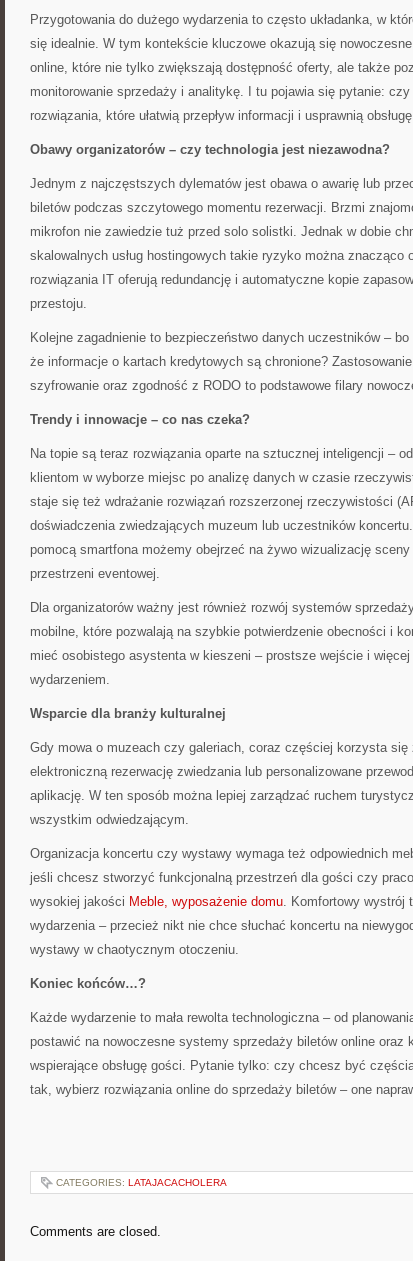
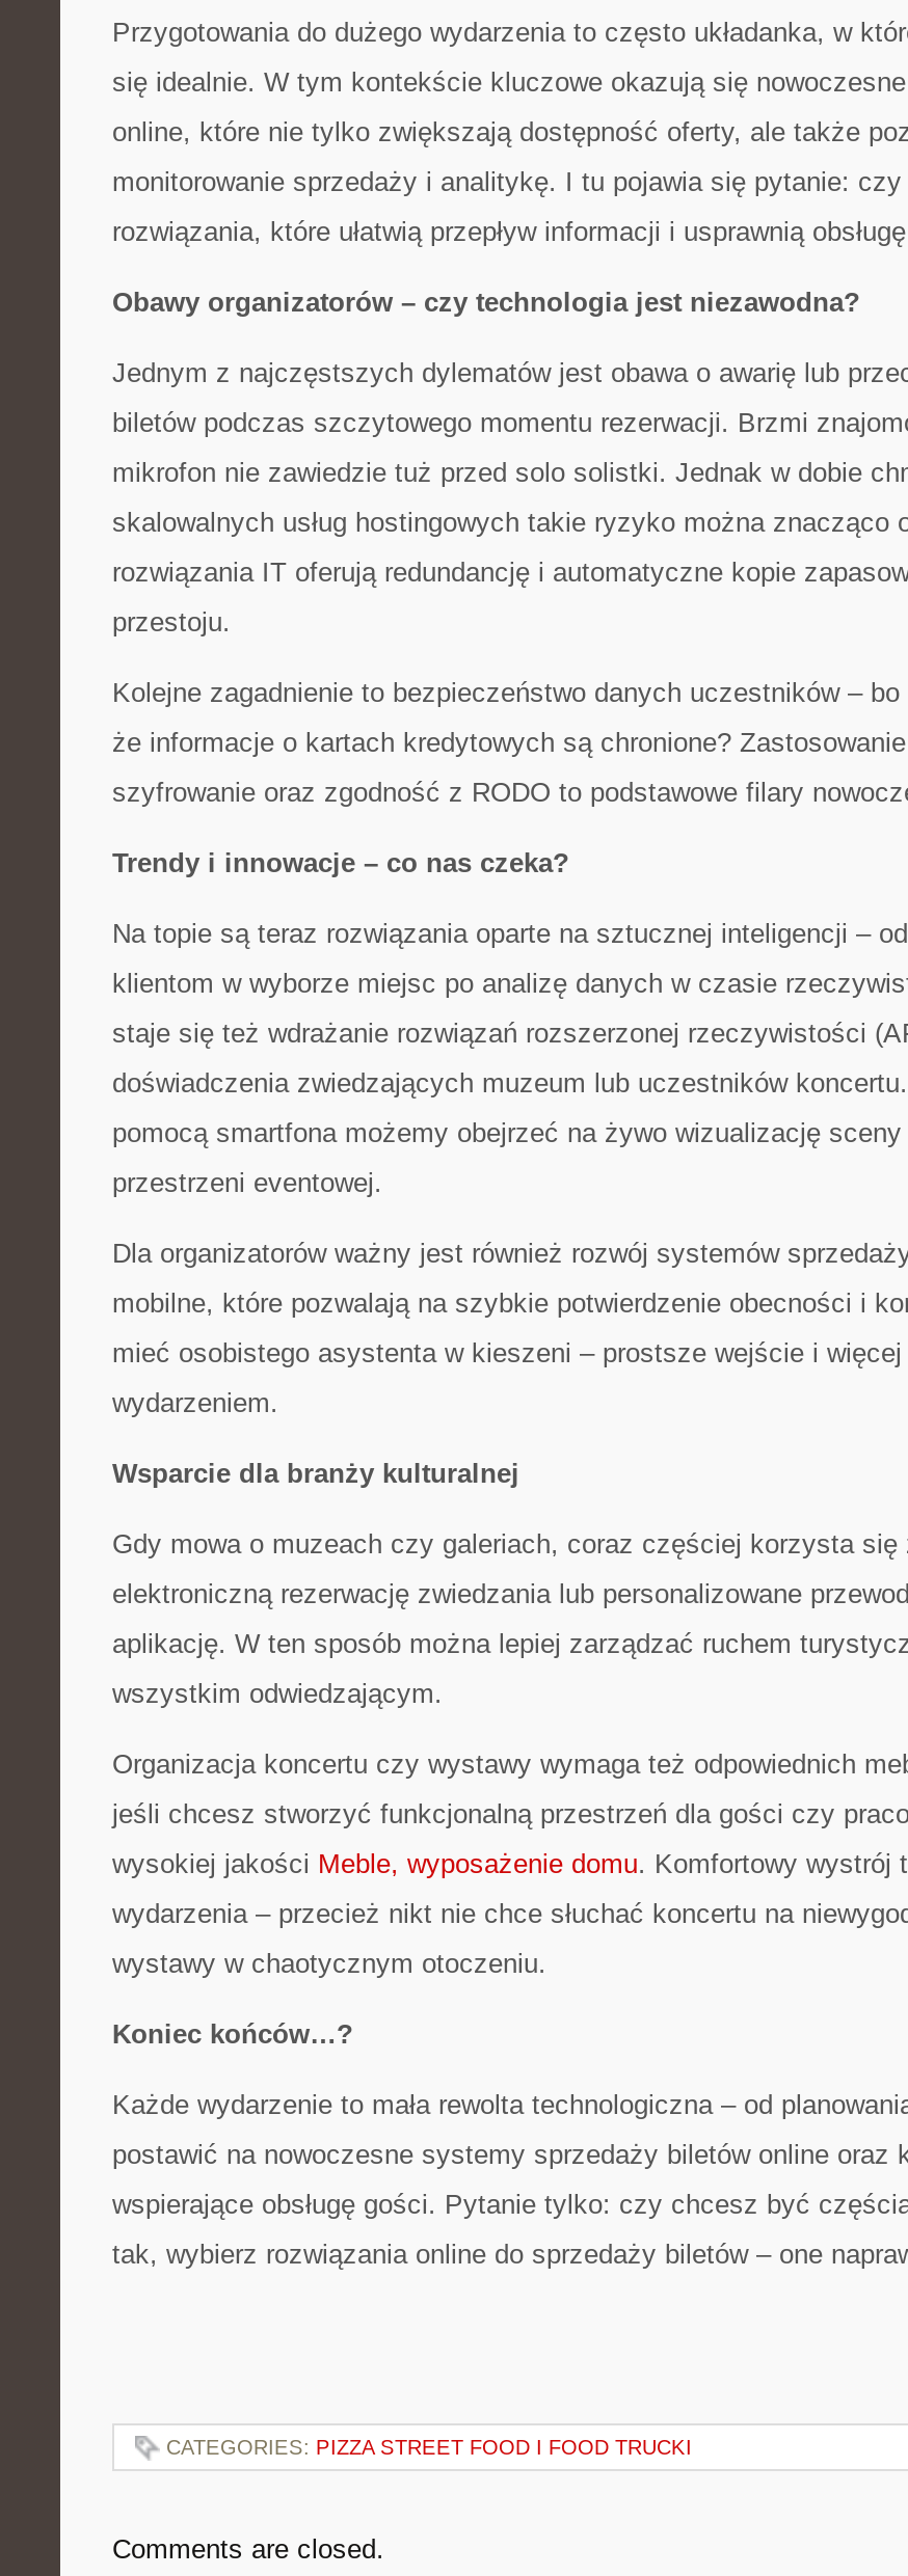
- CATEGORIES: LATAJACACHOLERA
+ CATEGORIES: PIZZA STREET FOOD I FOOD TRUCKI
